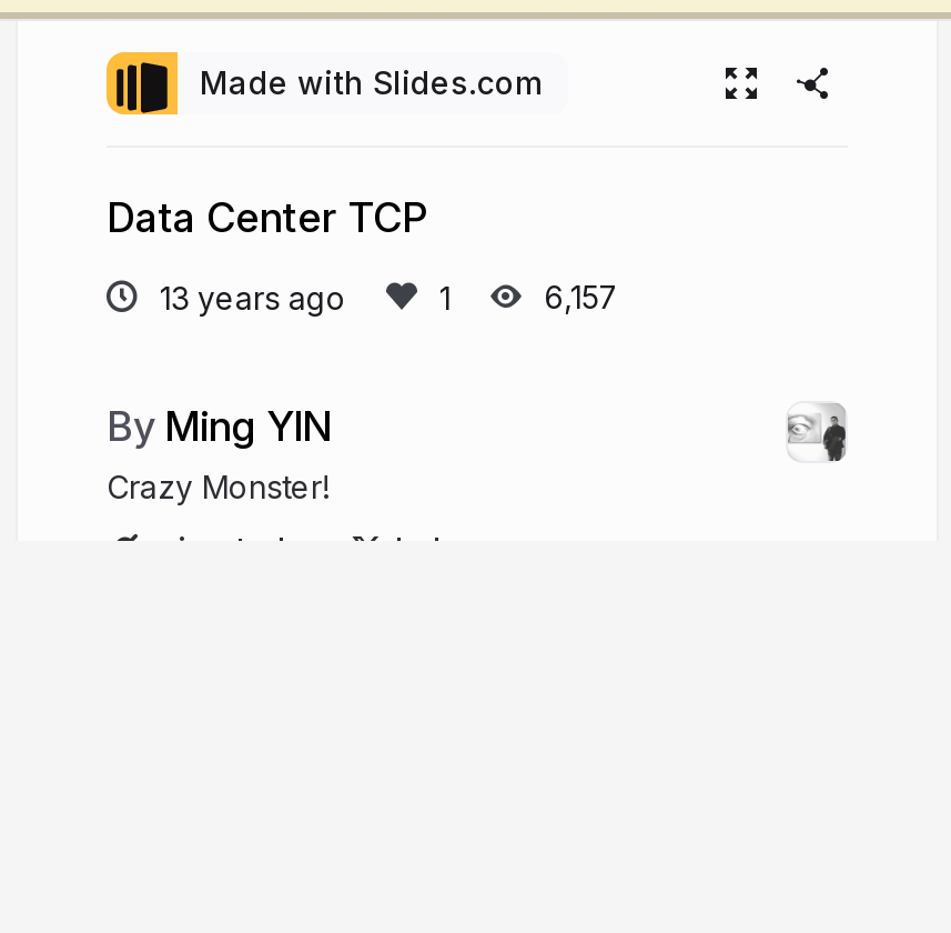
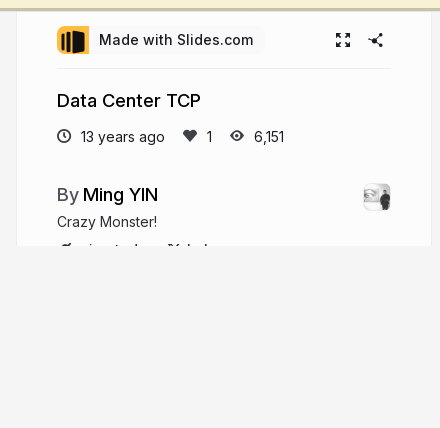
- 6,157
+ 6,151
